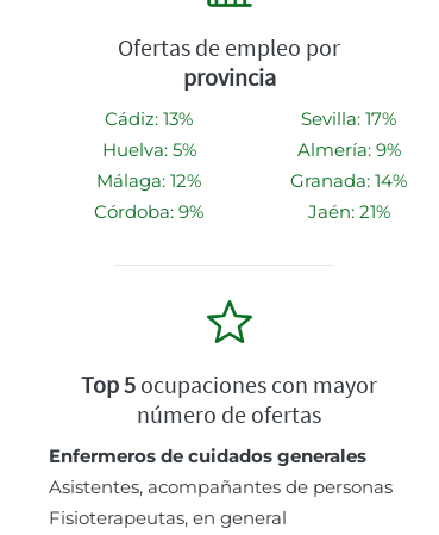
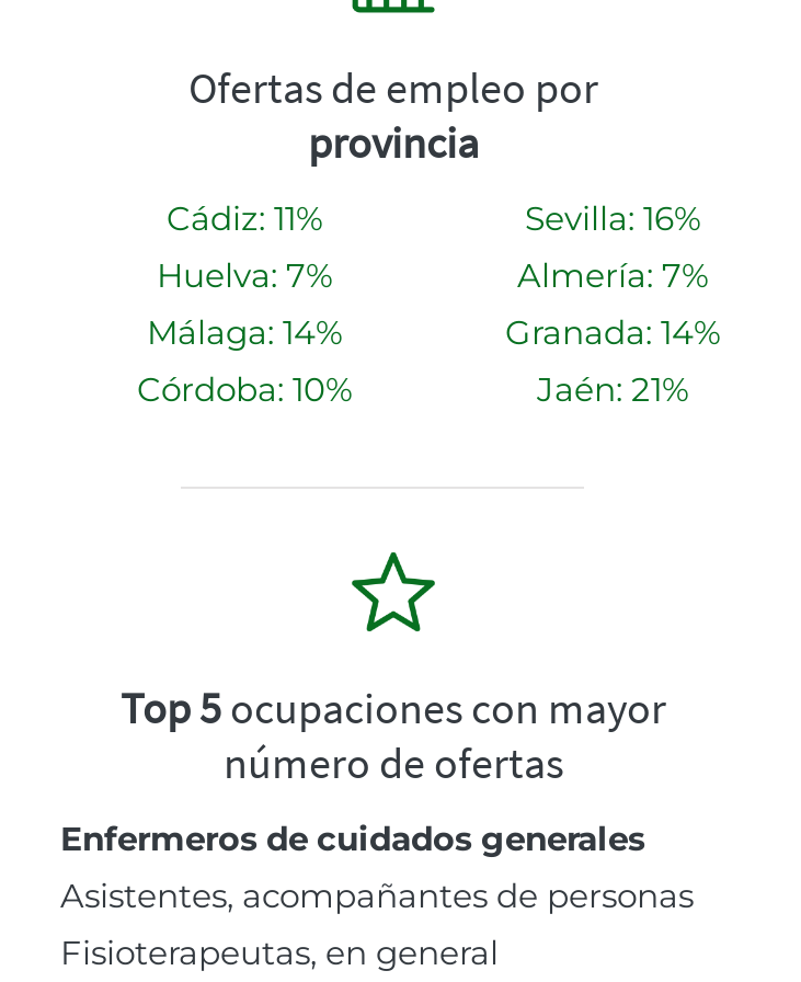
- Cádiz: 13%
+ Cádiz: 11%

- Sevilla: 17%
+ Sevilla: 16%

- Huelva: 5%
+ Huelva: 7%

- Almería: 9%
+ Almería: 7%

- Málaga: 12%
+ Málaga: 14%

- Córdoba: 9%
+ Córdoba: 10%
